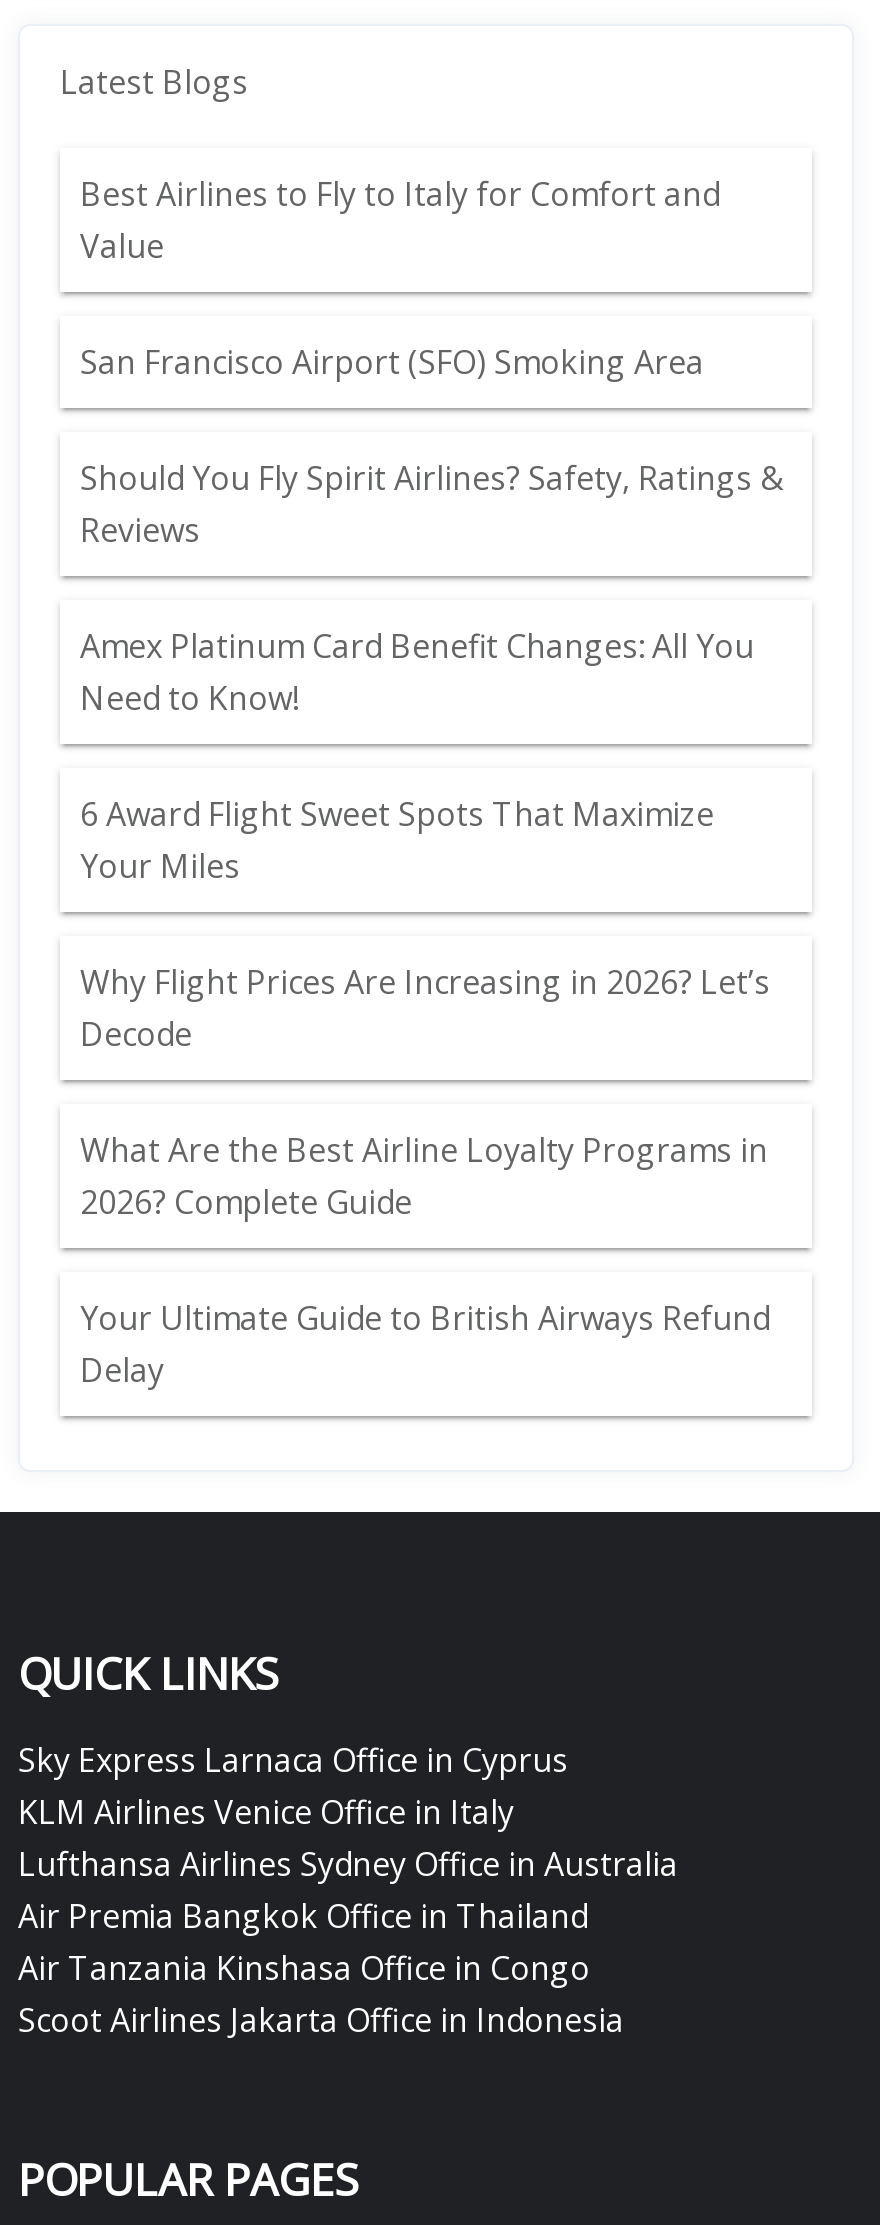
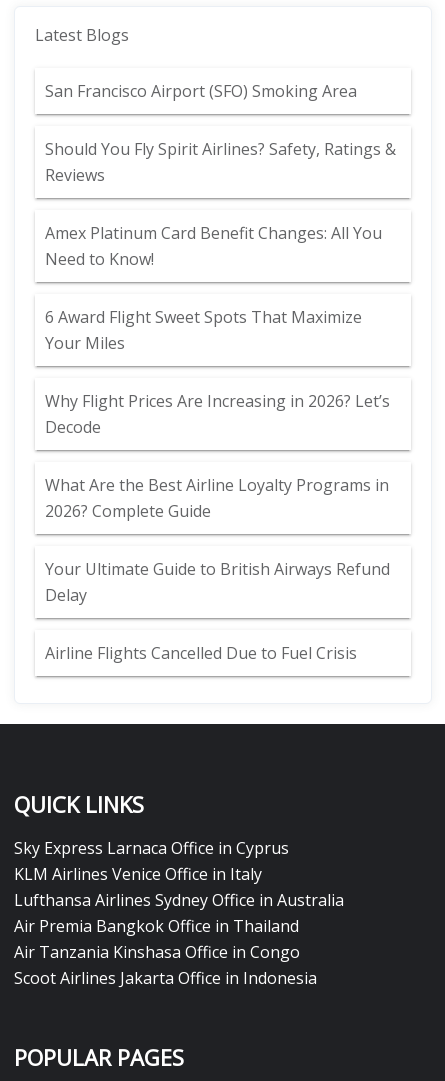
- Best Airlines to Fly to Italy for Comfort and
- Value

moved up: San Francisco Airport (SFO) Smoking Area | Should You Fly Spirit Airlines? Safety, Ratings & | Reviews | ... | Your Ultimate Guide to British Airways Refund | Delay

+ Airline Flights Cancelled Due to Fuel Crisis
